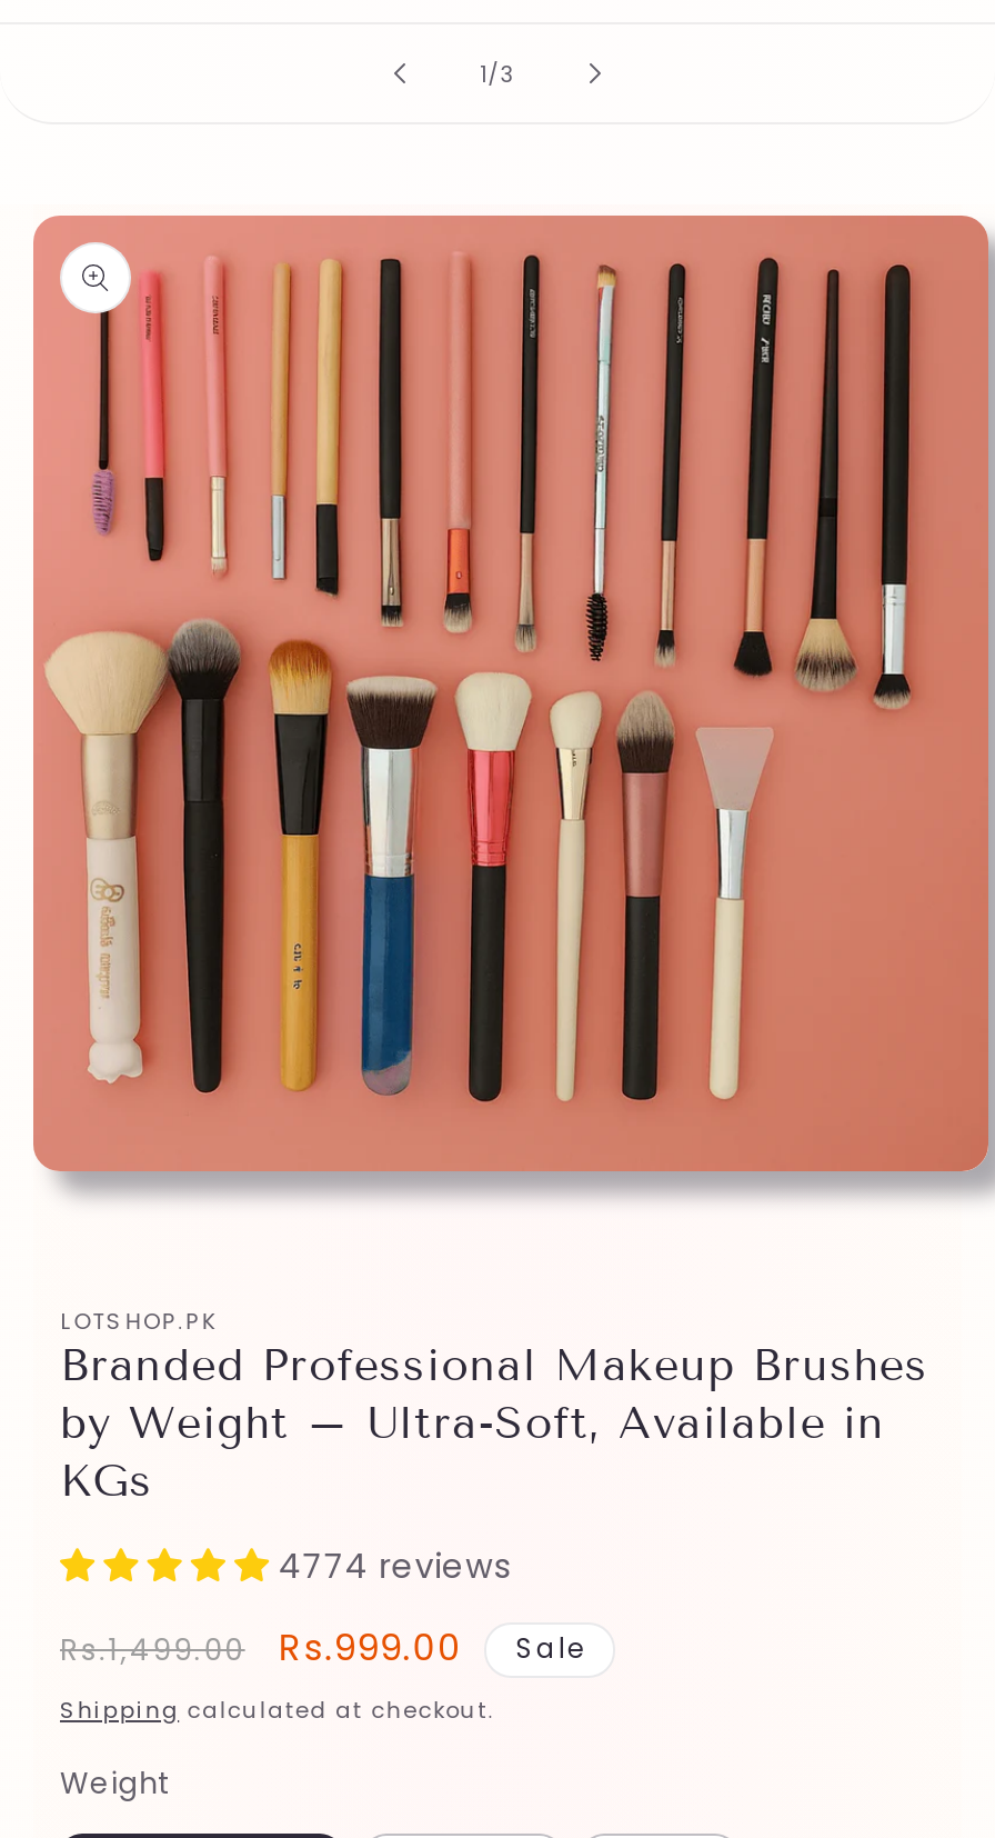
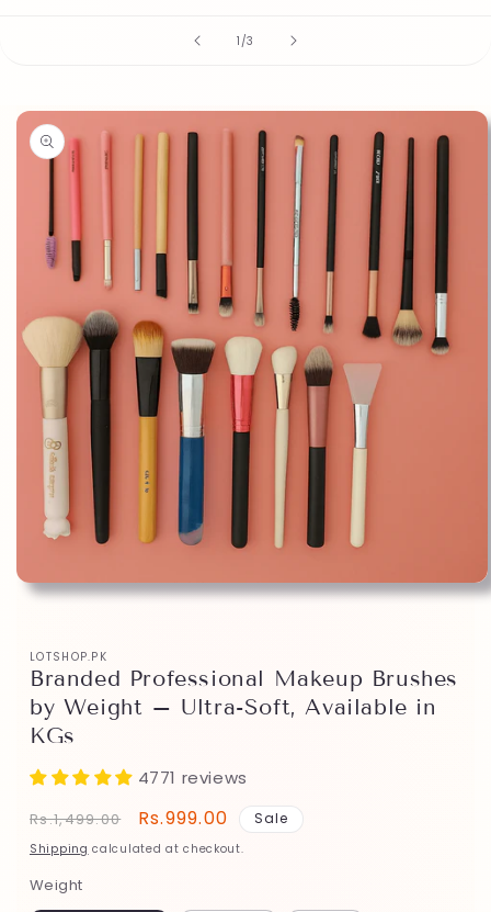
- 4774 reviews
+ 4771 reviews
